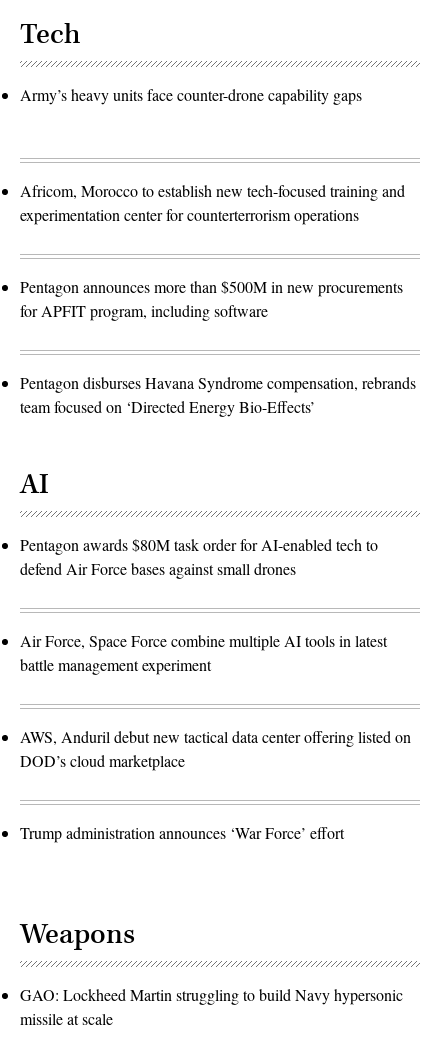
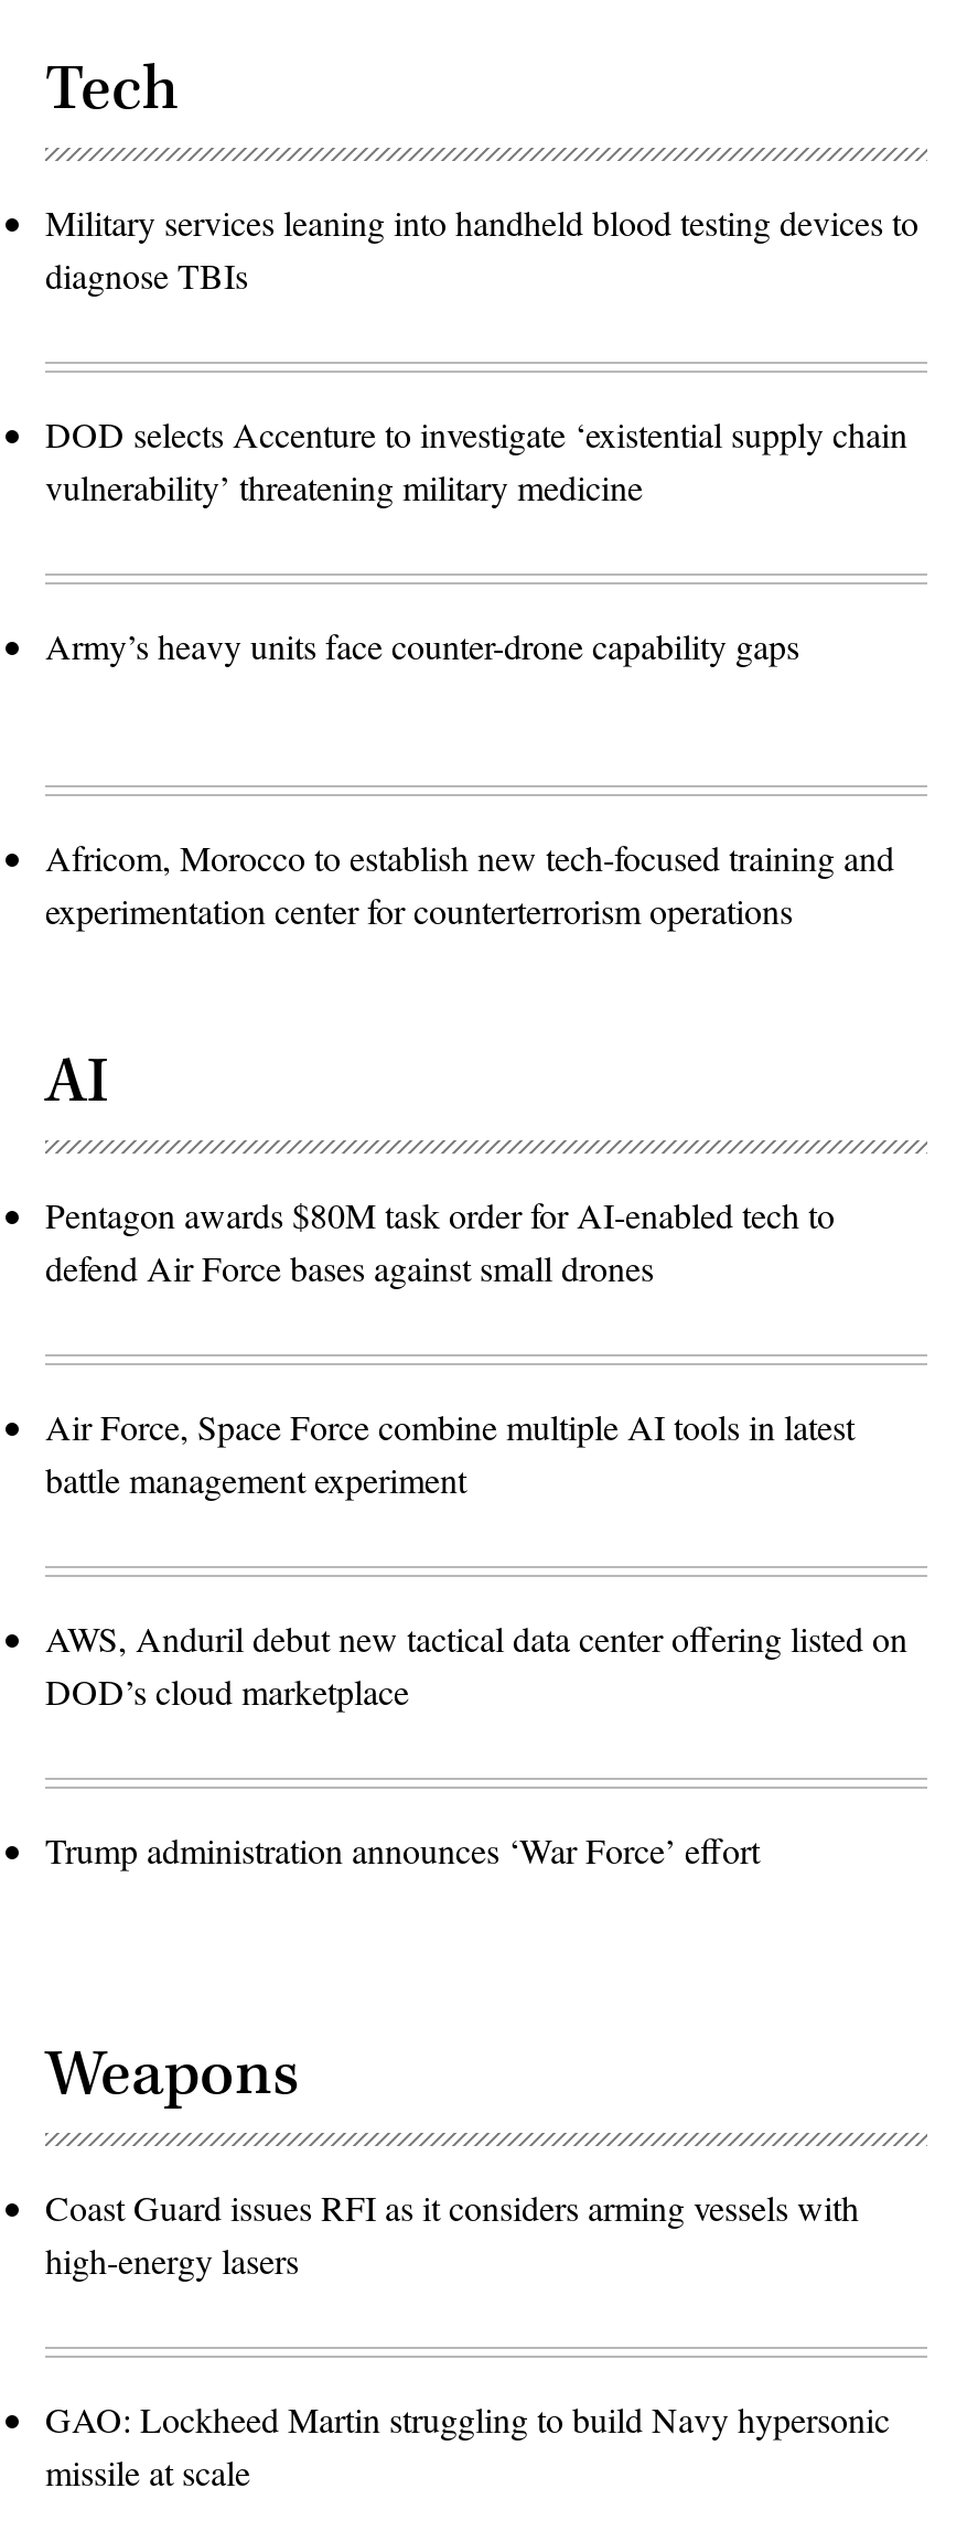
+ Military services leaning into handheld blood testing devices to
+ diagnose TBIs
+ DOD selects Accenture to investigate ‘existential supply chain
+ vulnerability’ threatening military medicine

moved down: Army’s heavy units face counter-drone capability gaps | Africom, Morocco to establish new tech-focused training and | experimentation center for counterterrorism operations

- Pentagon announces more than $500M in new procurements
- for APFIT program, including software
- Pentagon disburses Havana Syndrome compensation, rebrands
- team focused on ‘Directed Energy Bio-Effects’

+ Coast Guard issues RFI as it considers arming vessels with
+ high-energy lasers
